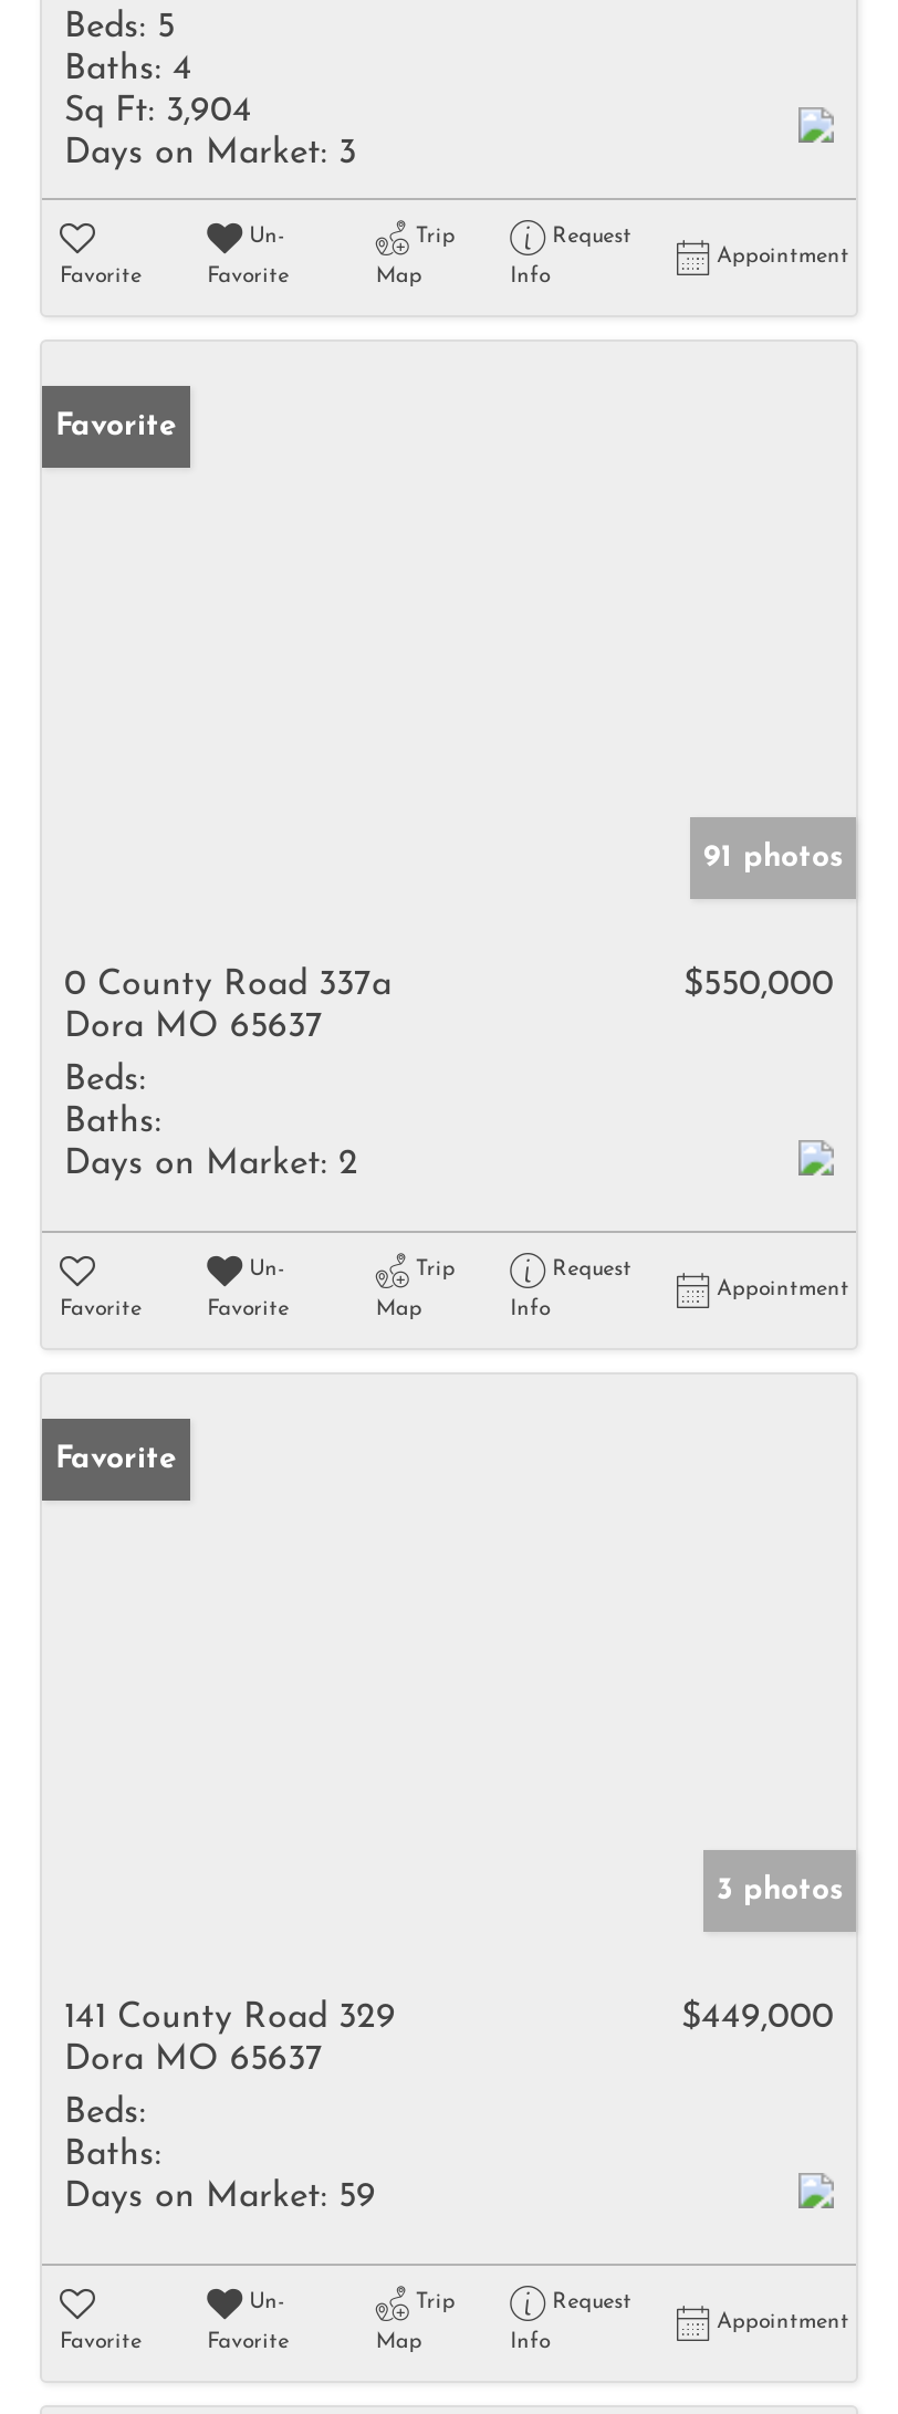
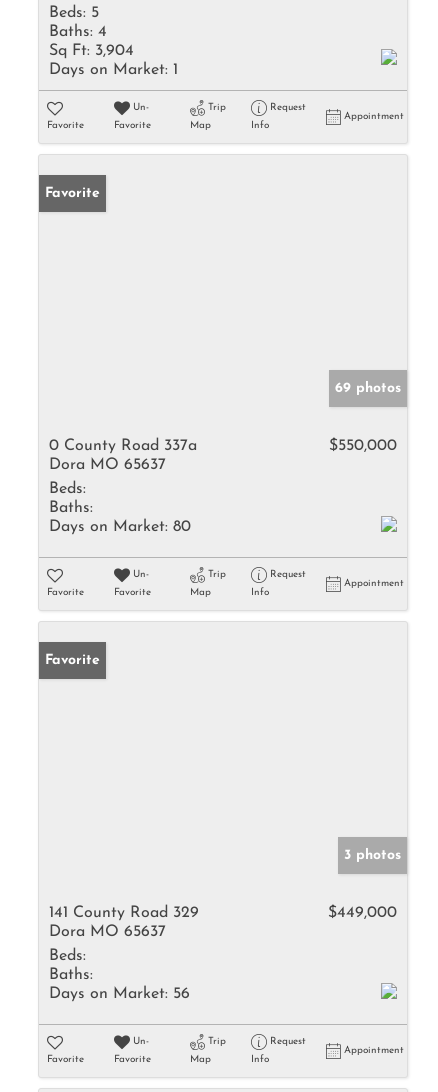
- Days on Market: 3
+ Days on Market: 1

- 91 photos
+ 69 photos

- Days on Market: 2
+ Days on Market: 80

- Days on Market: 59
+ Days on Market: 56
